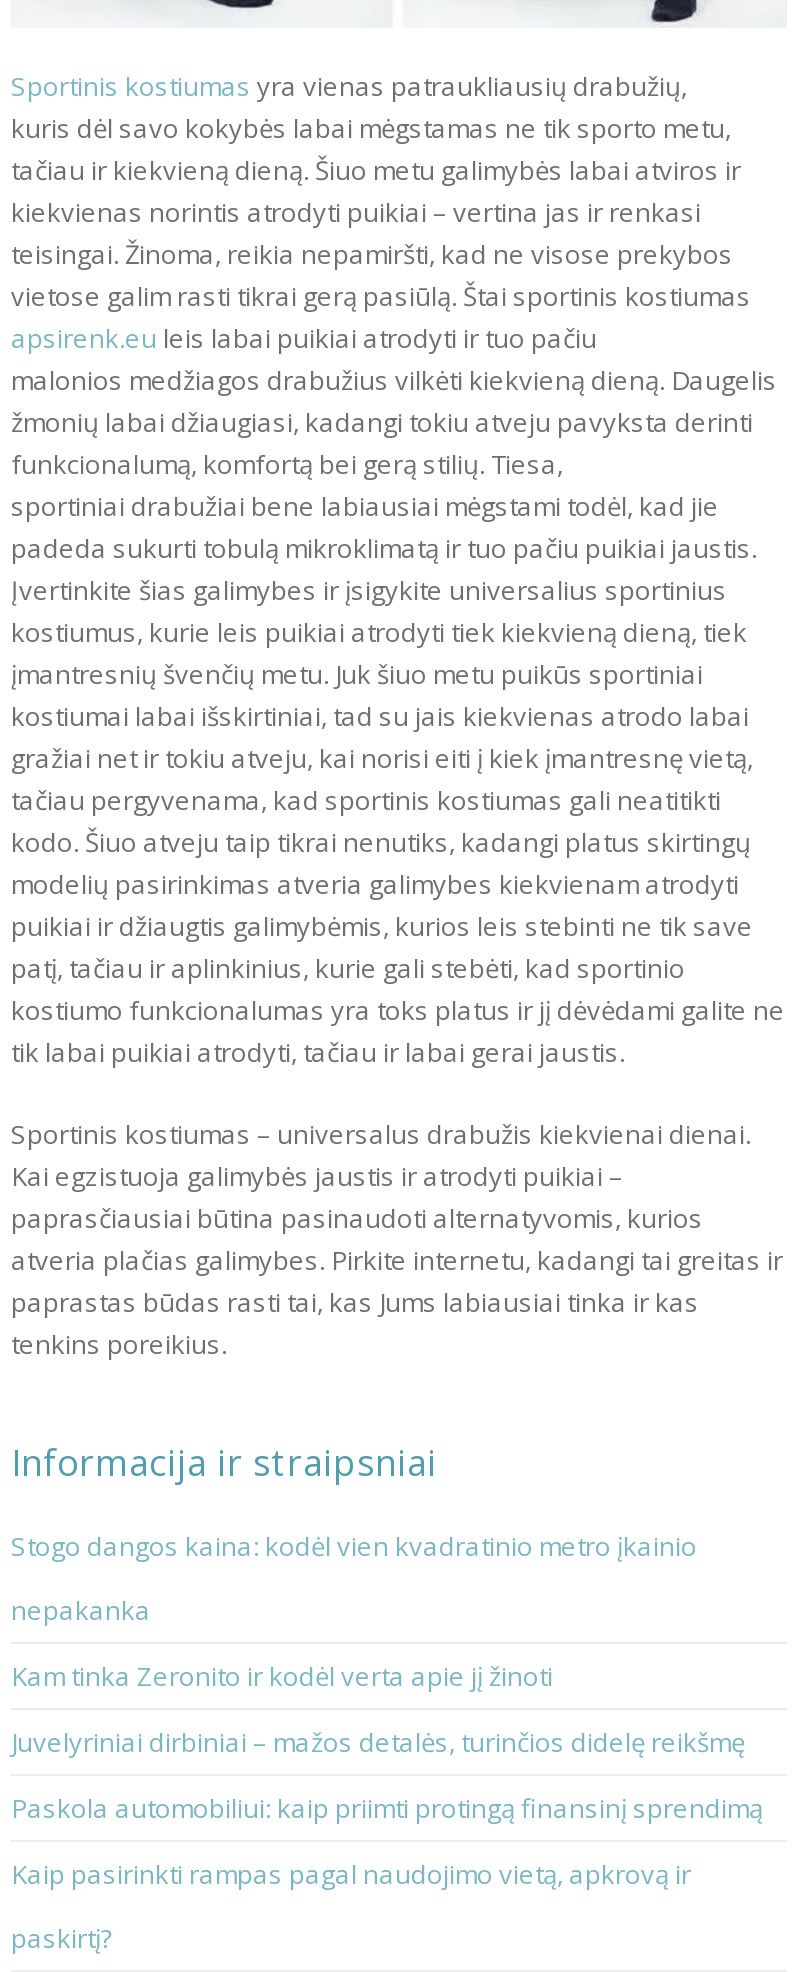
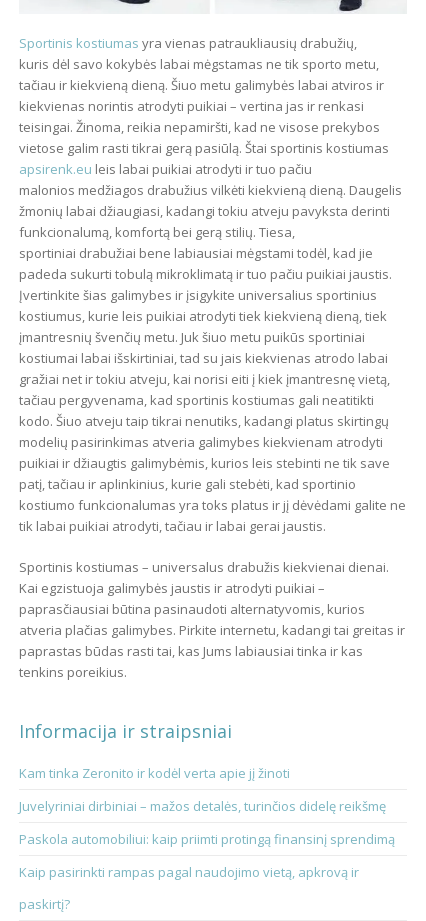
- Stogo dangos kaina: kodėl vien kvadratinio metro įkainio
- nepakanka
